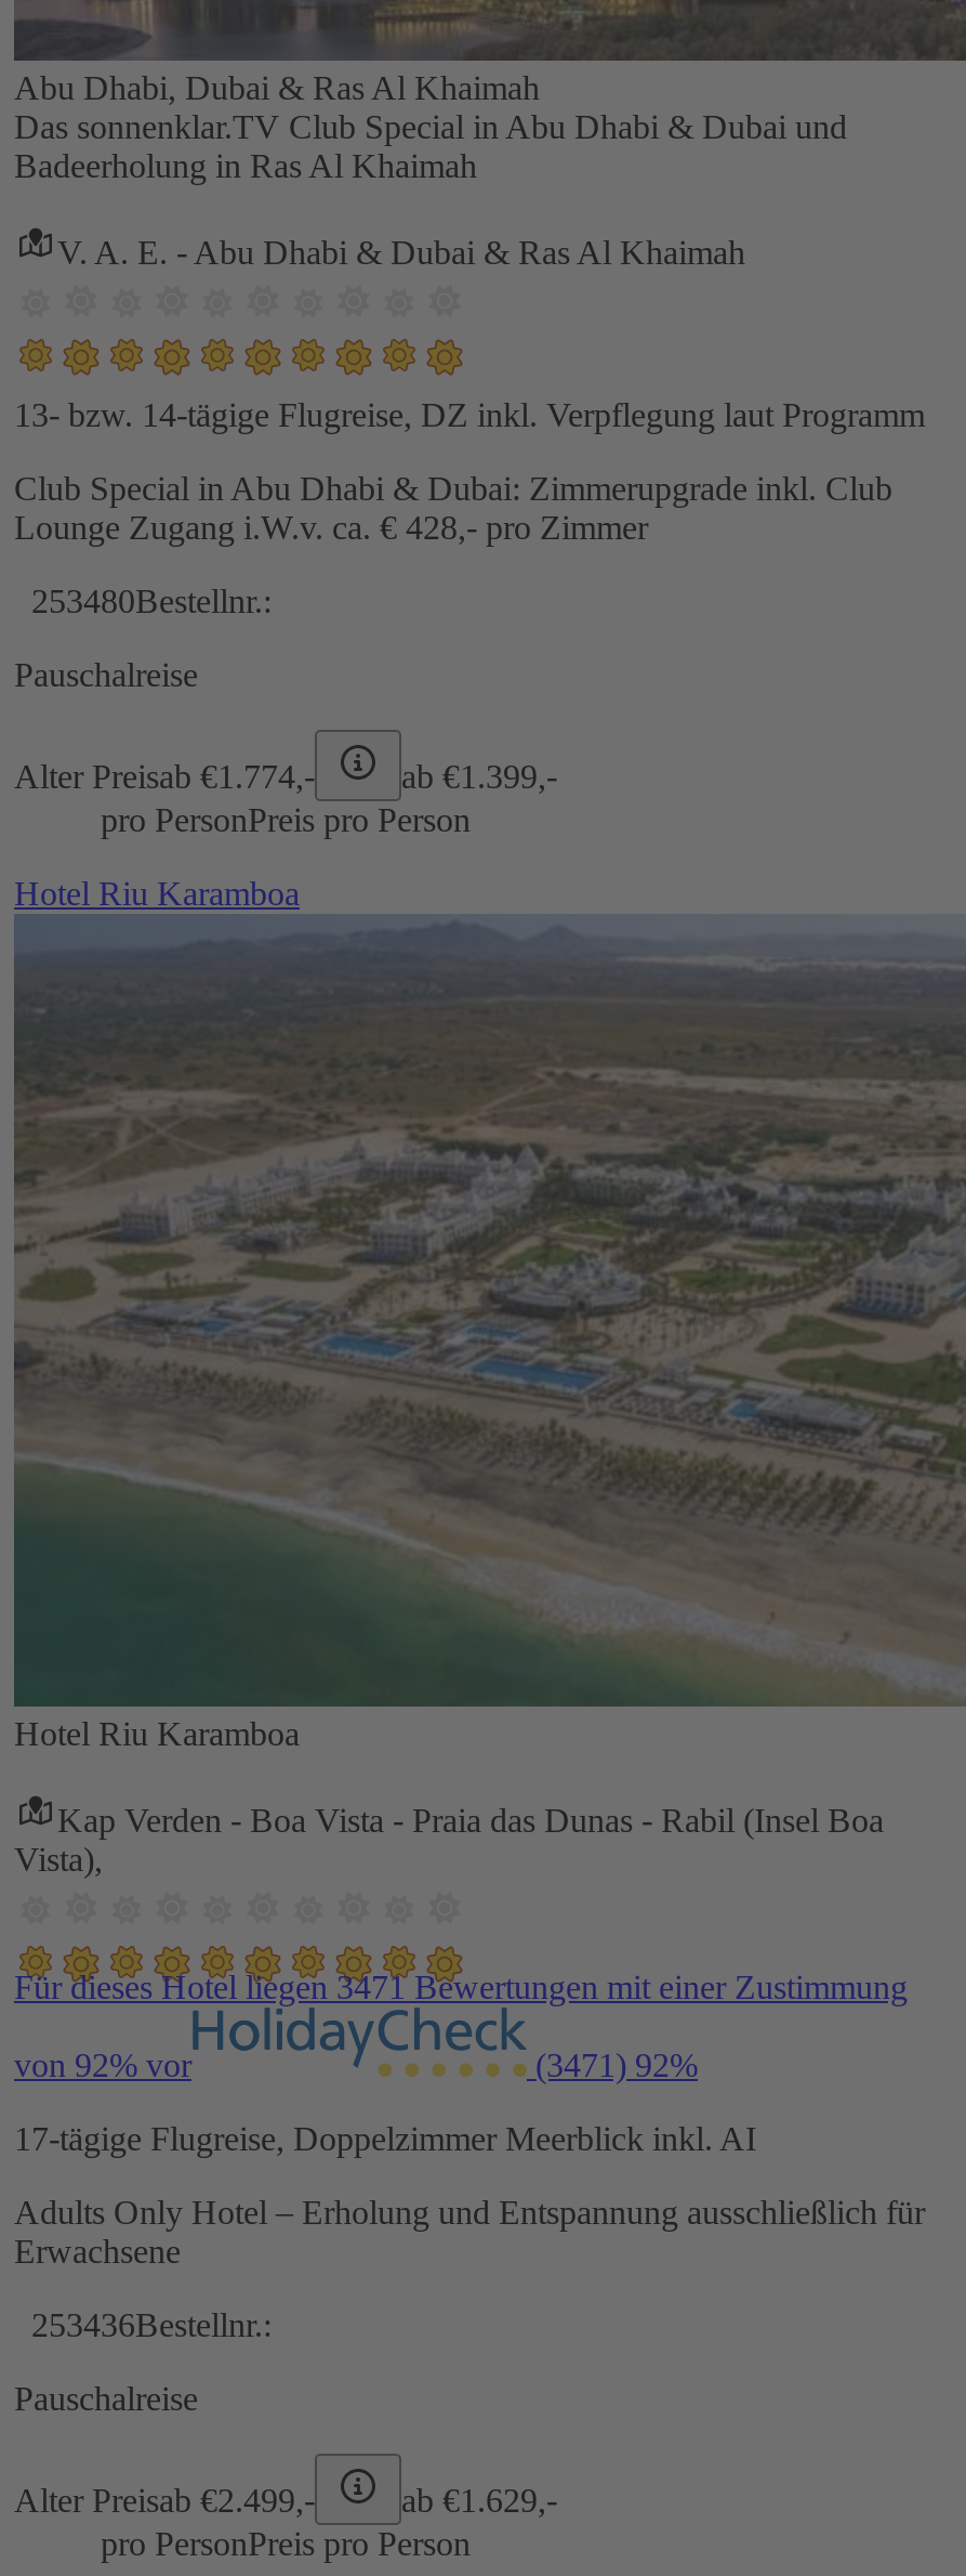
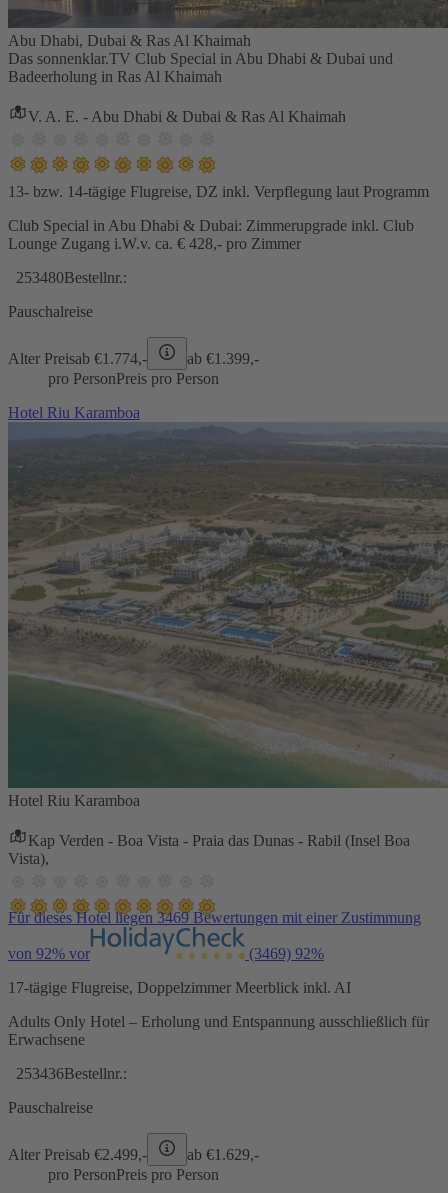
- Für dieses Hotel liegen 3471 Bewertungen mit einer Zustimmung
+ Für dieses Hotel liegen 3469 Bewertungen mit einer Zustimmung

- (3471) 92%
+ (3469) 92%
